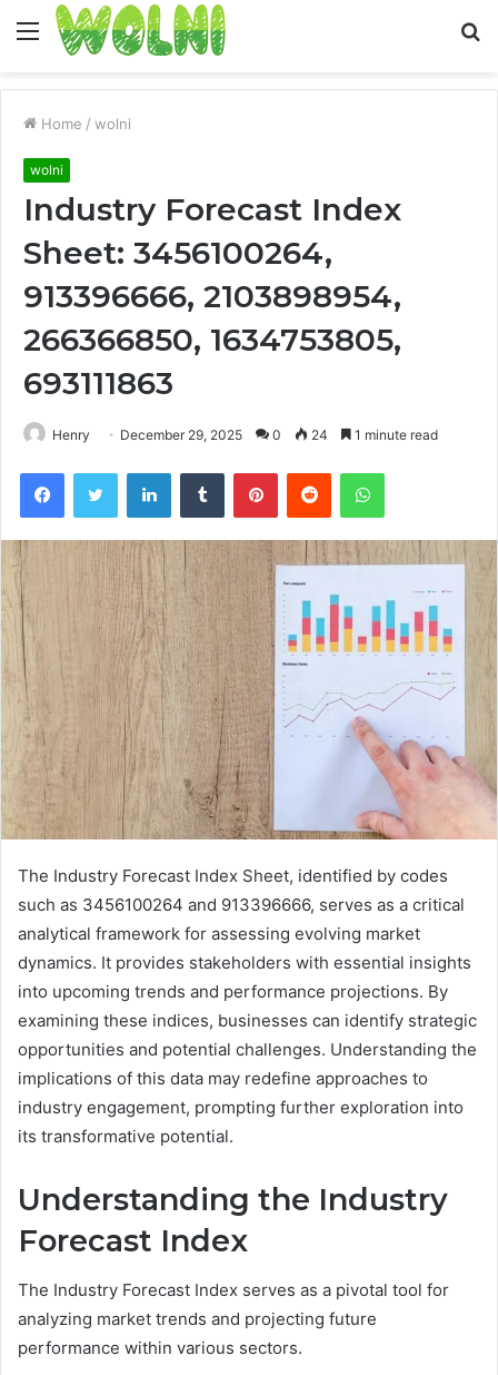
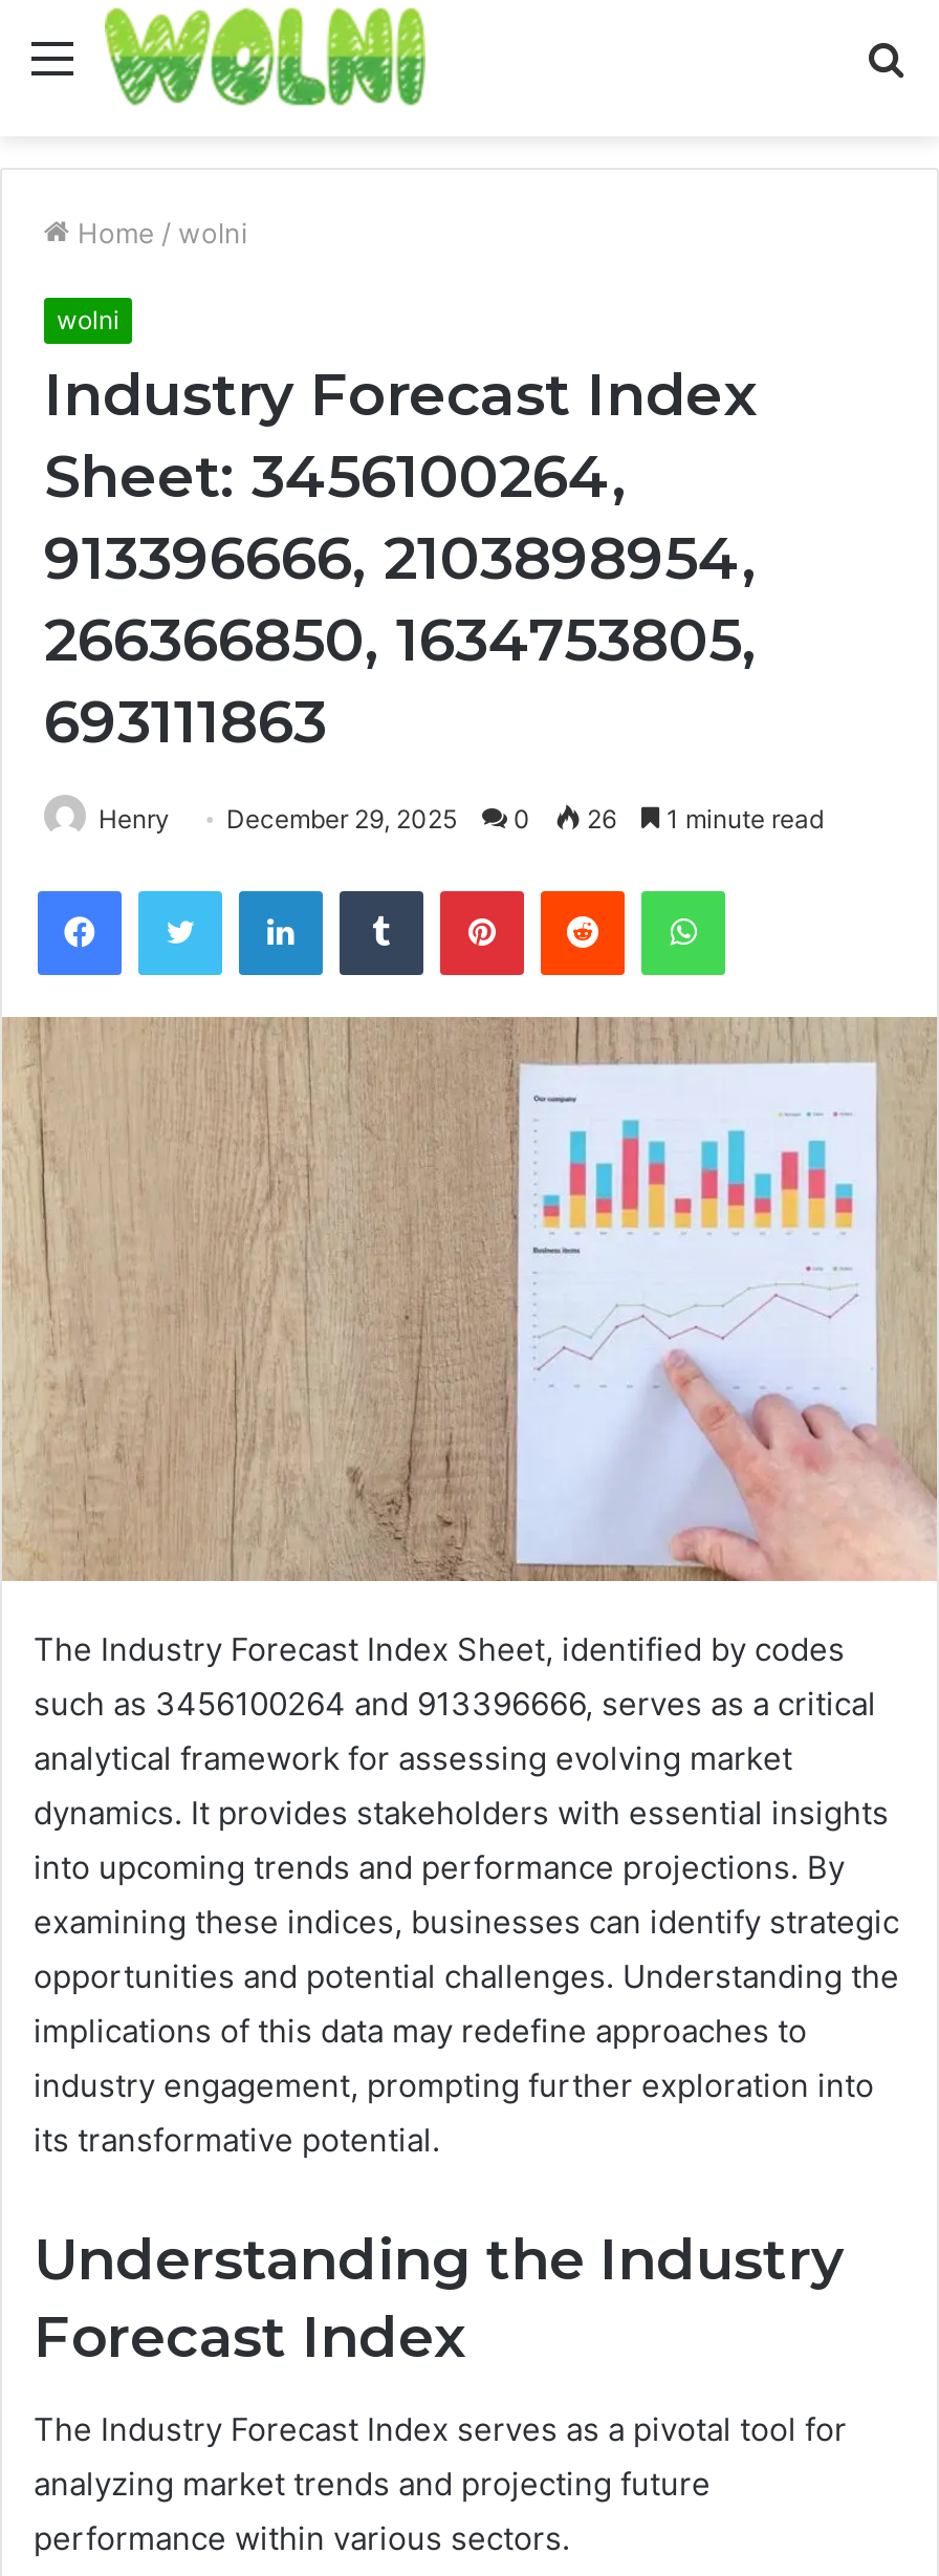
- Henry December 29, 2025 0 24 1 minute read
+ Henry December 29, 2025 0 26 1 minute read
